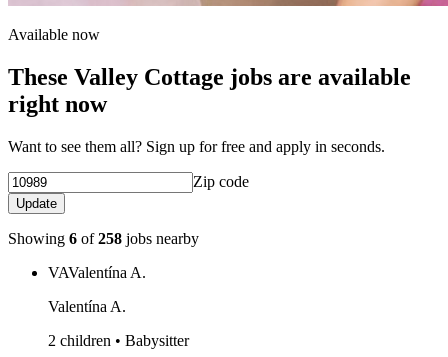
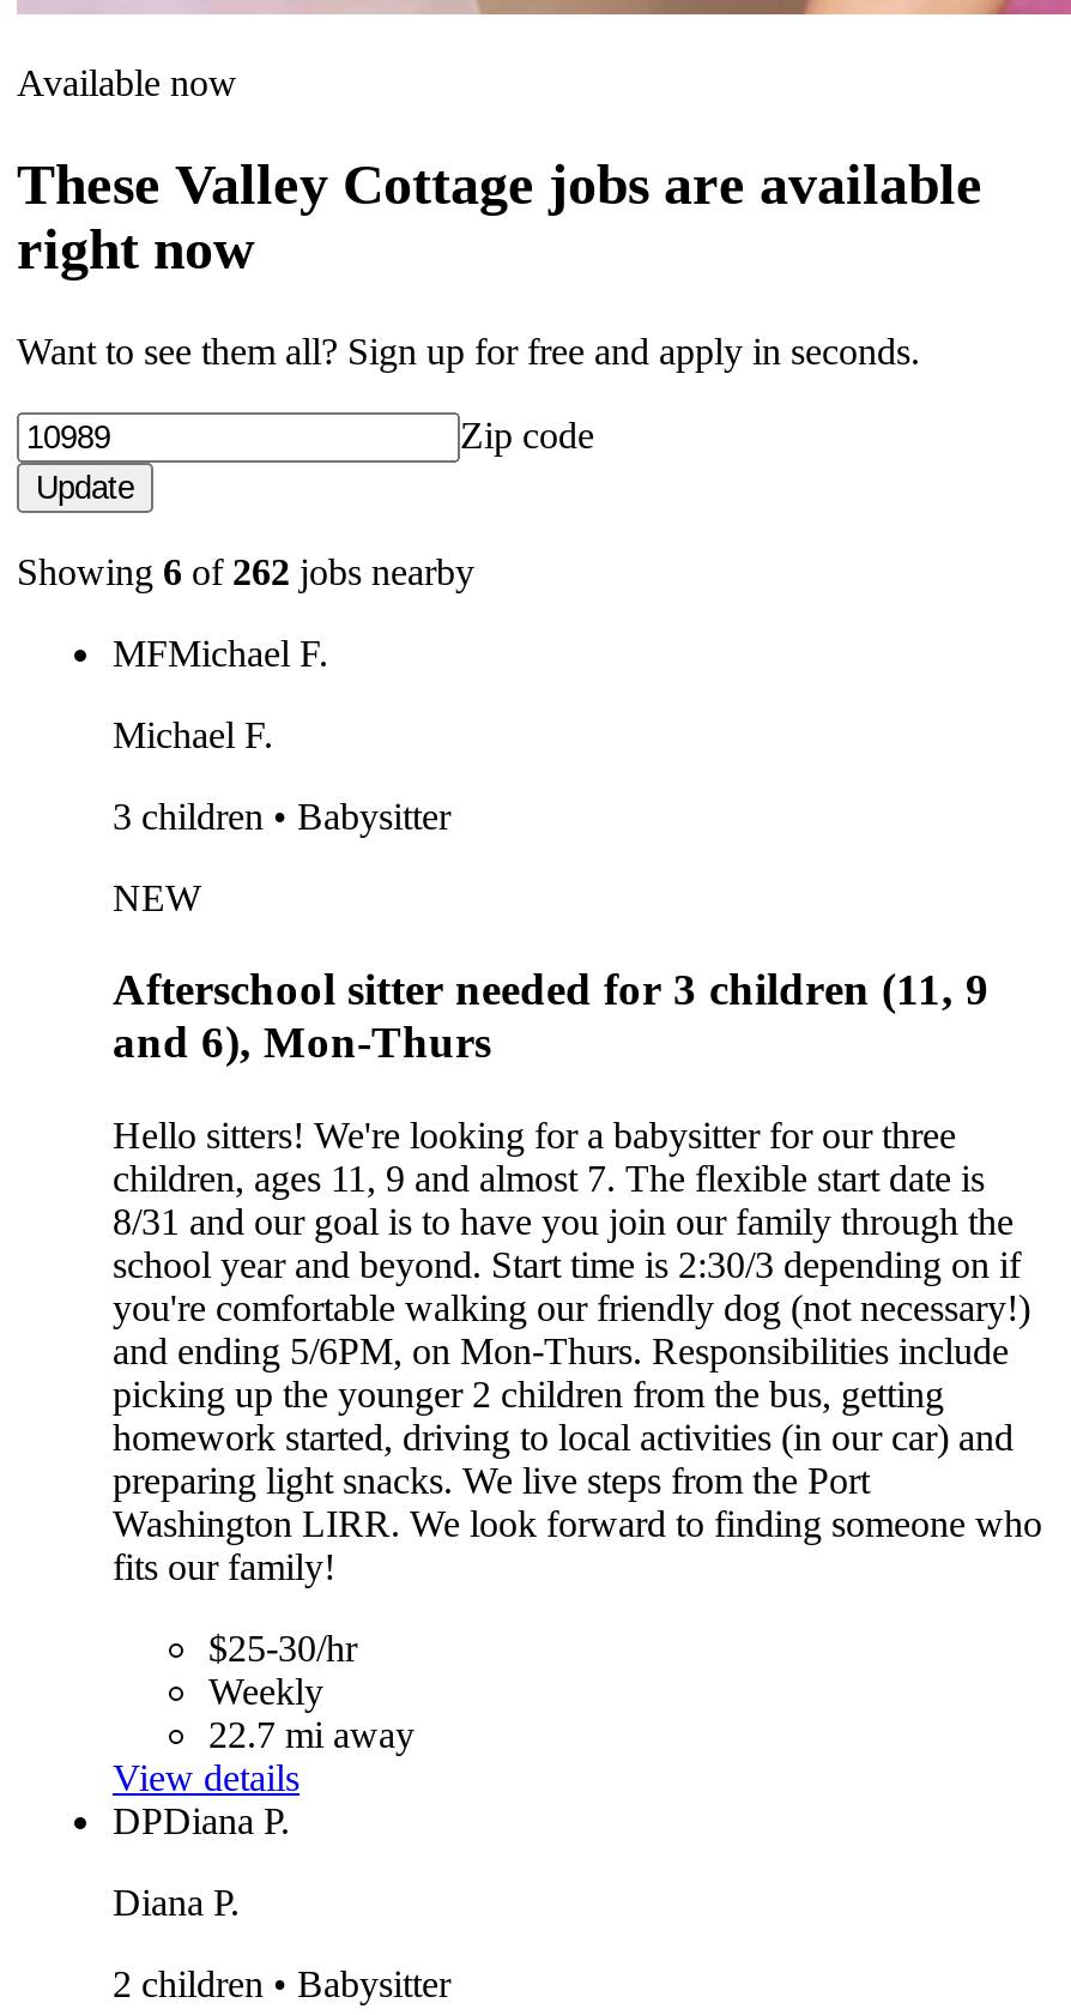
- Showing 6 of 258 jobs nearby
- VAValentína A.
- Valentína A.
+ Showing 6 of 262 jobs nearby
+ MFMichael F.
+ Michael F.
+ 3 children • Babysitter
+ NEW
+ Afterschool sitter needed for 3 children (11, 9
+ and 6), Mon-Thurs
+ Hello sitters! We're looking for a babysitter for our three
+ children, ages 11, 9 and almost 7. The flexible start date is
+ 8/31 and our goal is to have you join our family through the
+ school year and beyond. Start time is 2:30/3 depending on if
+ you're comfortable walking our friendly dog (not necessary!)
+ and ending 5/6PM, on Mon-Thurs. Responsibilities include
+ picking up the younger 2 children from the bus, getting
+ homework started, driving to local activities (in our car) and
+ preparing light snacks. We live steps from the Port
+ Washington LIRR. We look forward to finding someone who
+ fits our family!
+ $25-30/hr
+ Weekly
+ 22.7 mi away
+ View details
+ DPDiana P.
+ Diana P.
